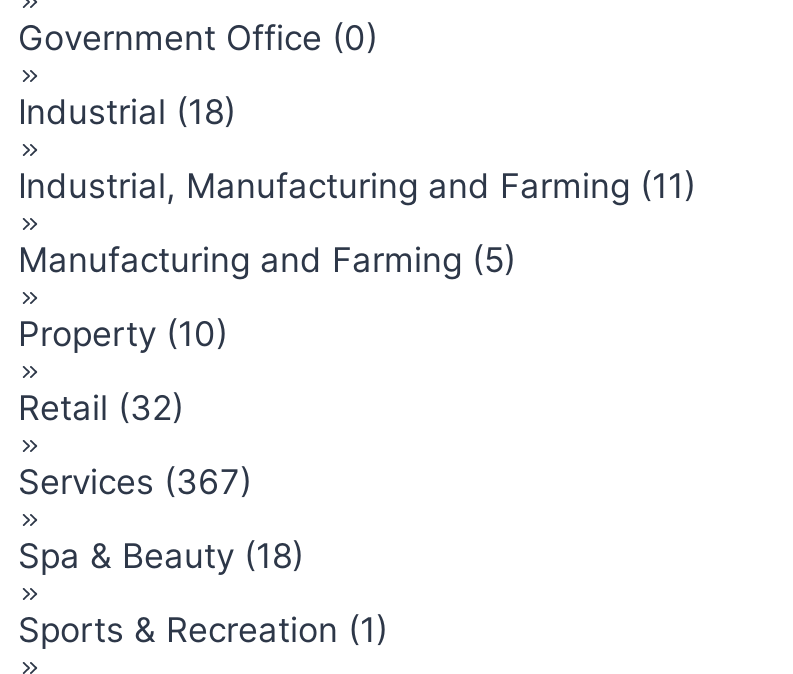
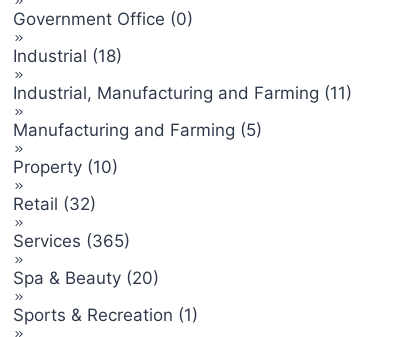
- Services (367)
+ Services (365)

- Spa & Beauty (18)
+ Spa & Beauty (20)
